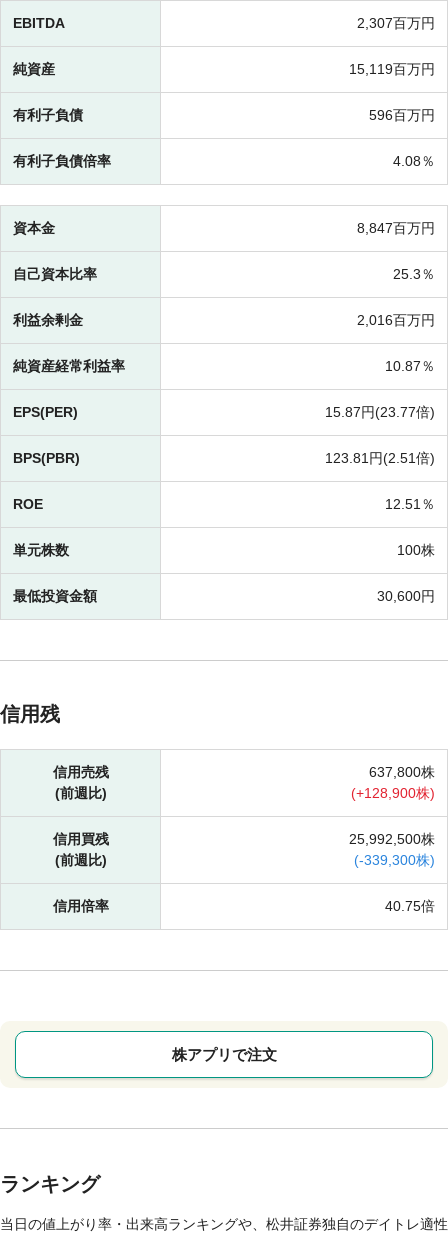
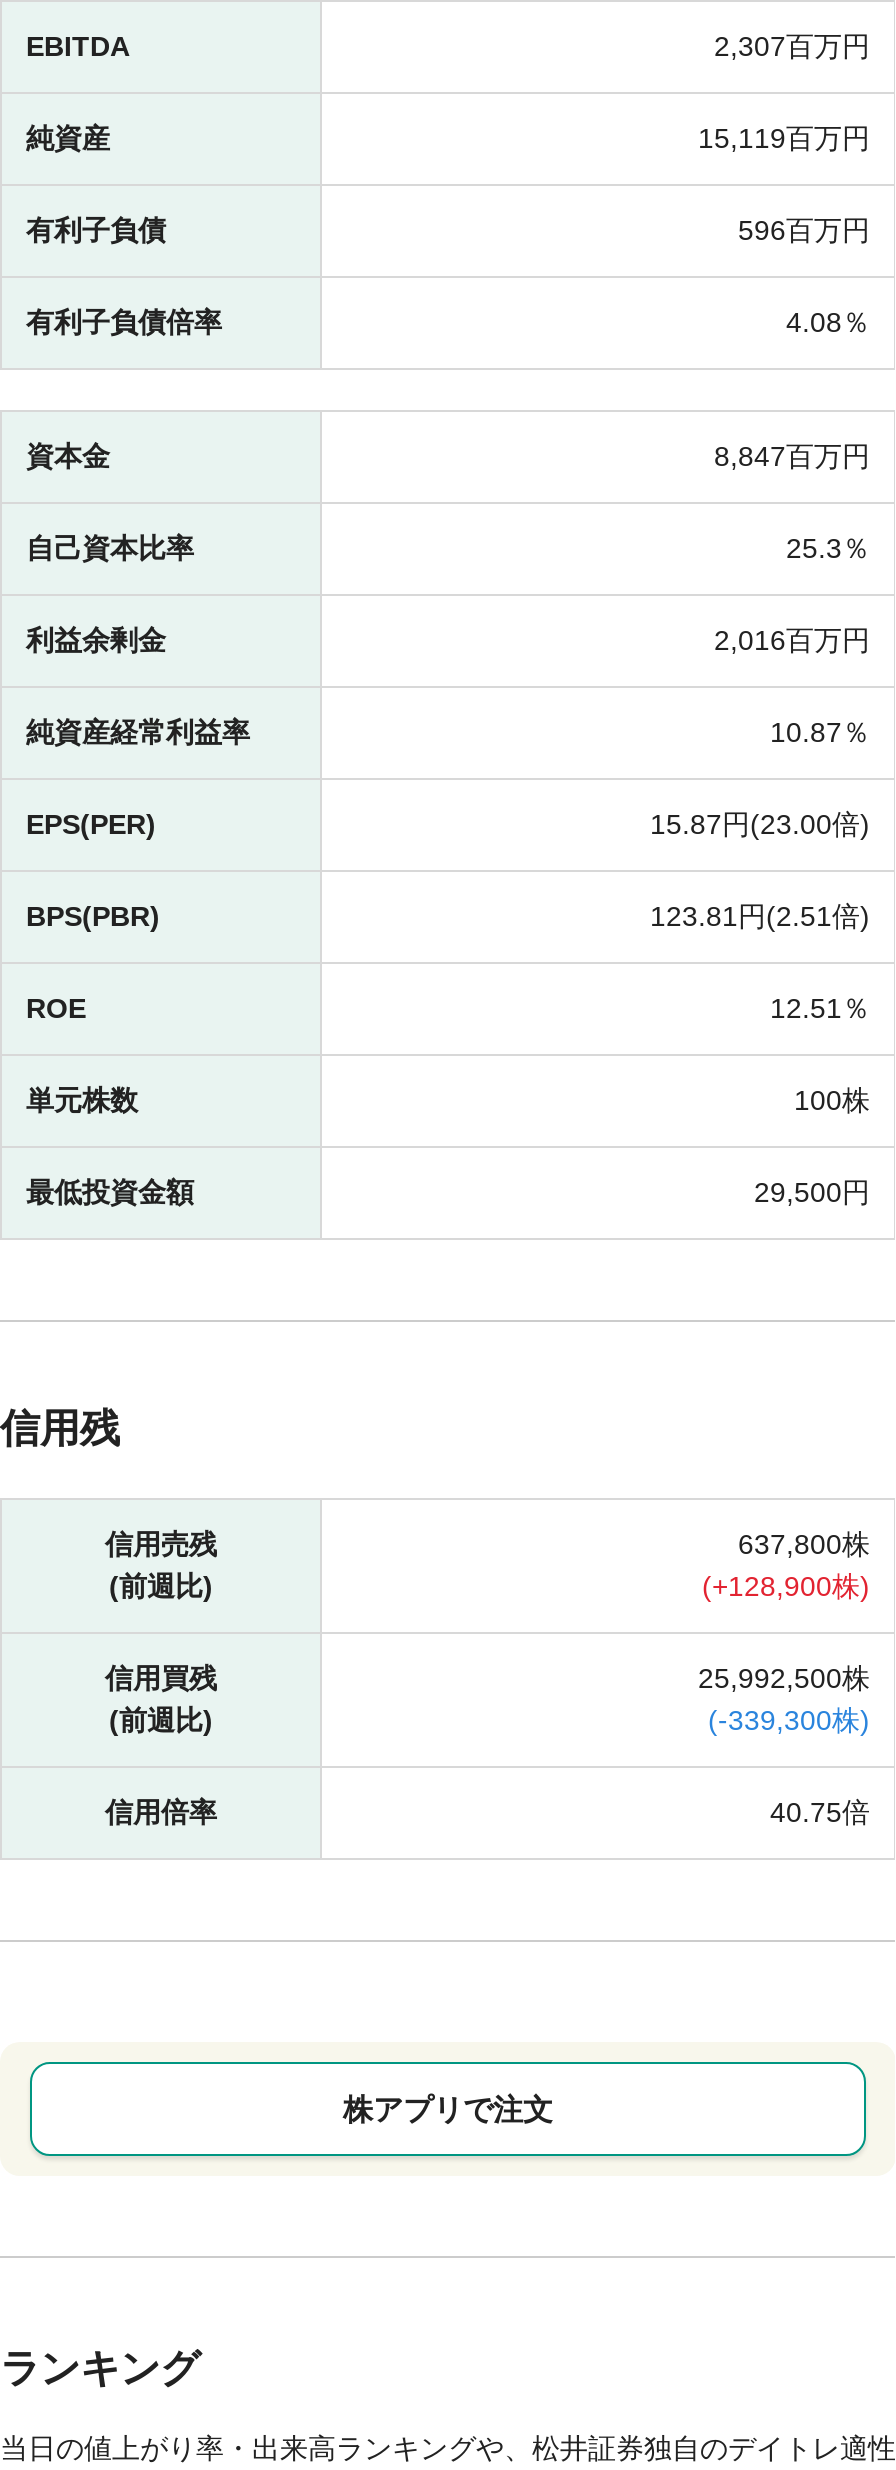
- 15.87円(23.77倍)
+ 15.87円(23.00倍)

- 30,600円
+ 29,500円
